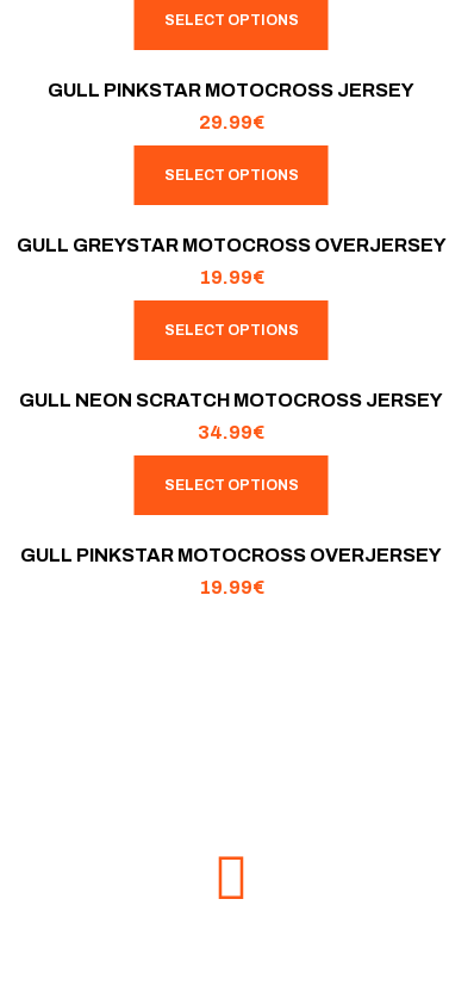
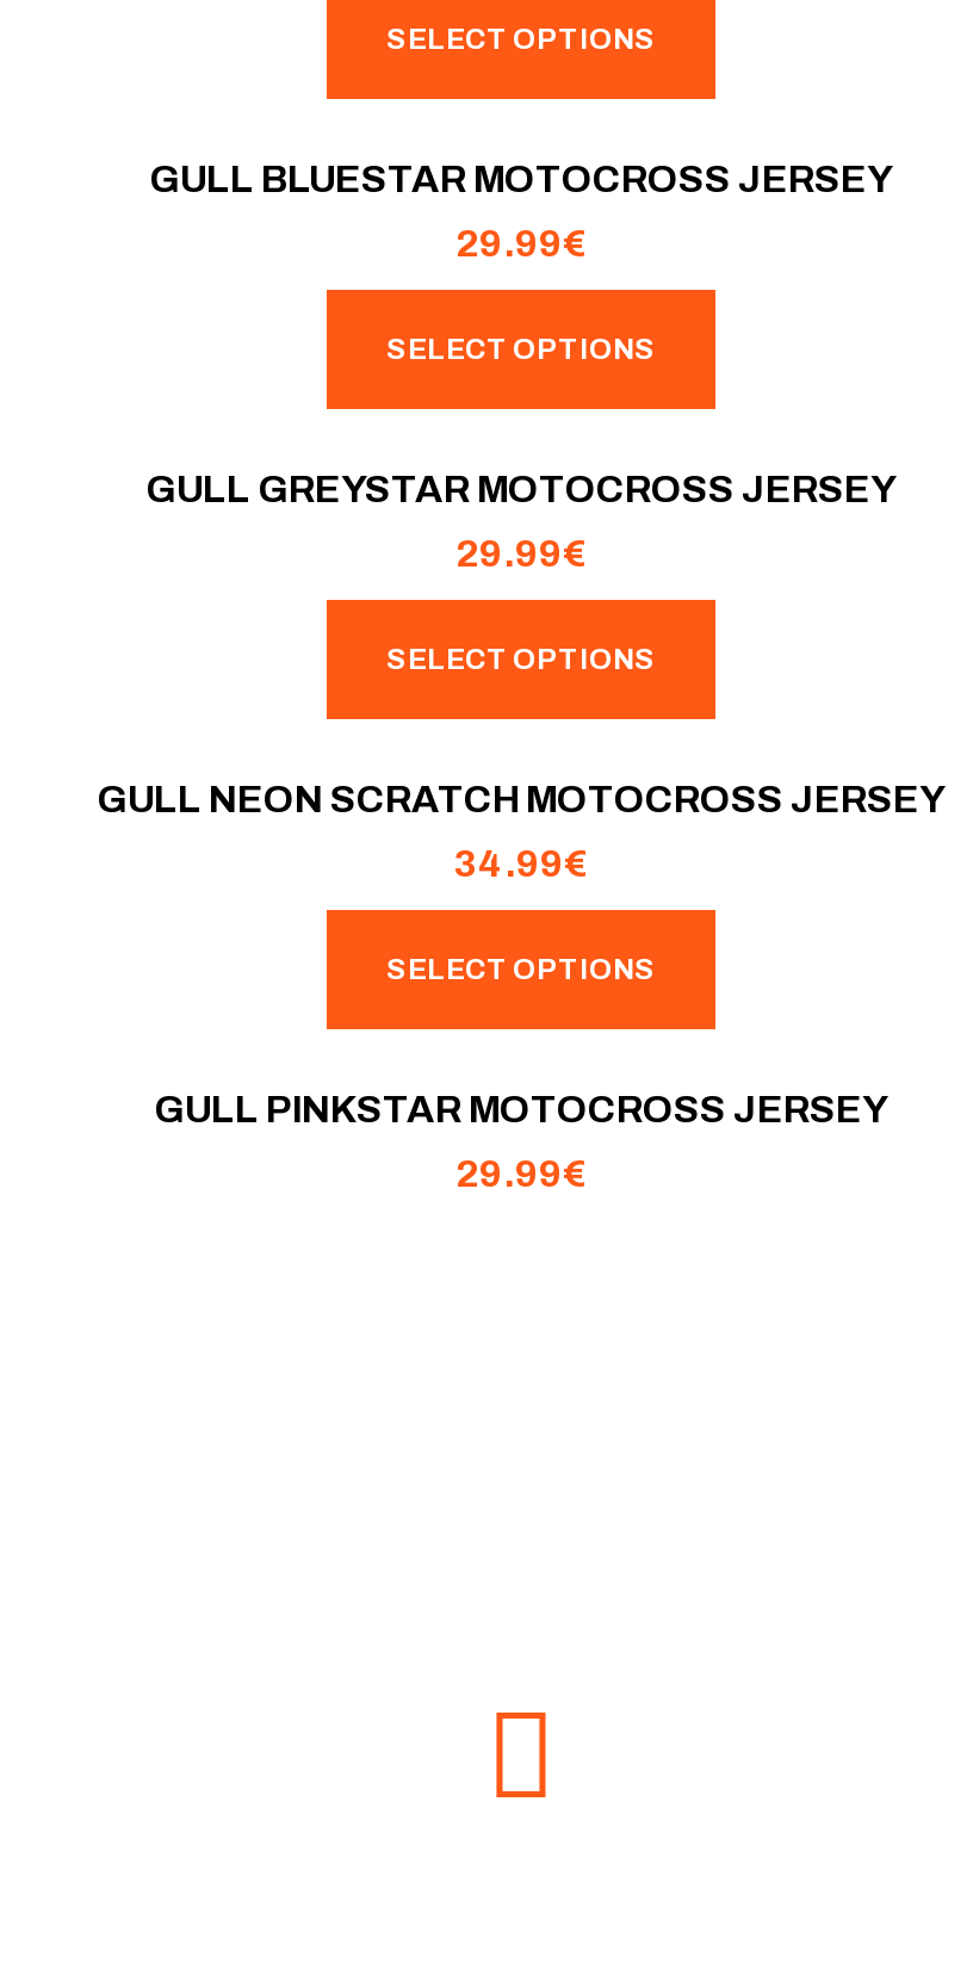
+ GULL BLUESTAR MOTOCROSS JERSEY

moved down: GULL PINKSTAR MOTOCROSS JERSEY

- GULL GREYSTAR MOTOCROSS OVERJERSEY
+ GULL GREYSTAR MOTOCROSS JERSEY

- 19.99€
+ 29.99€

- GULL PINKSTAR MOTOCROSS OVERJERSEY

- 19.99€
+ 29.99€
